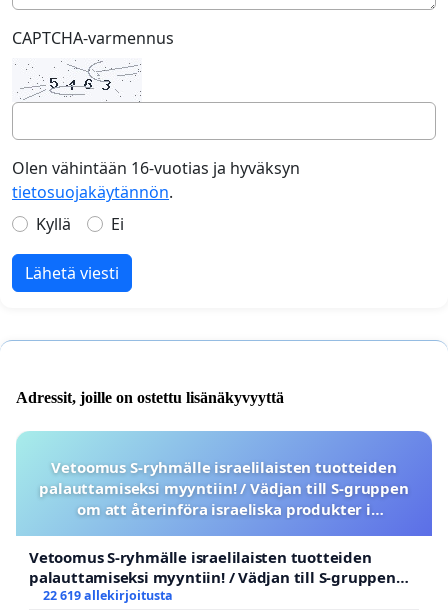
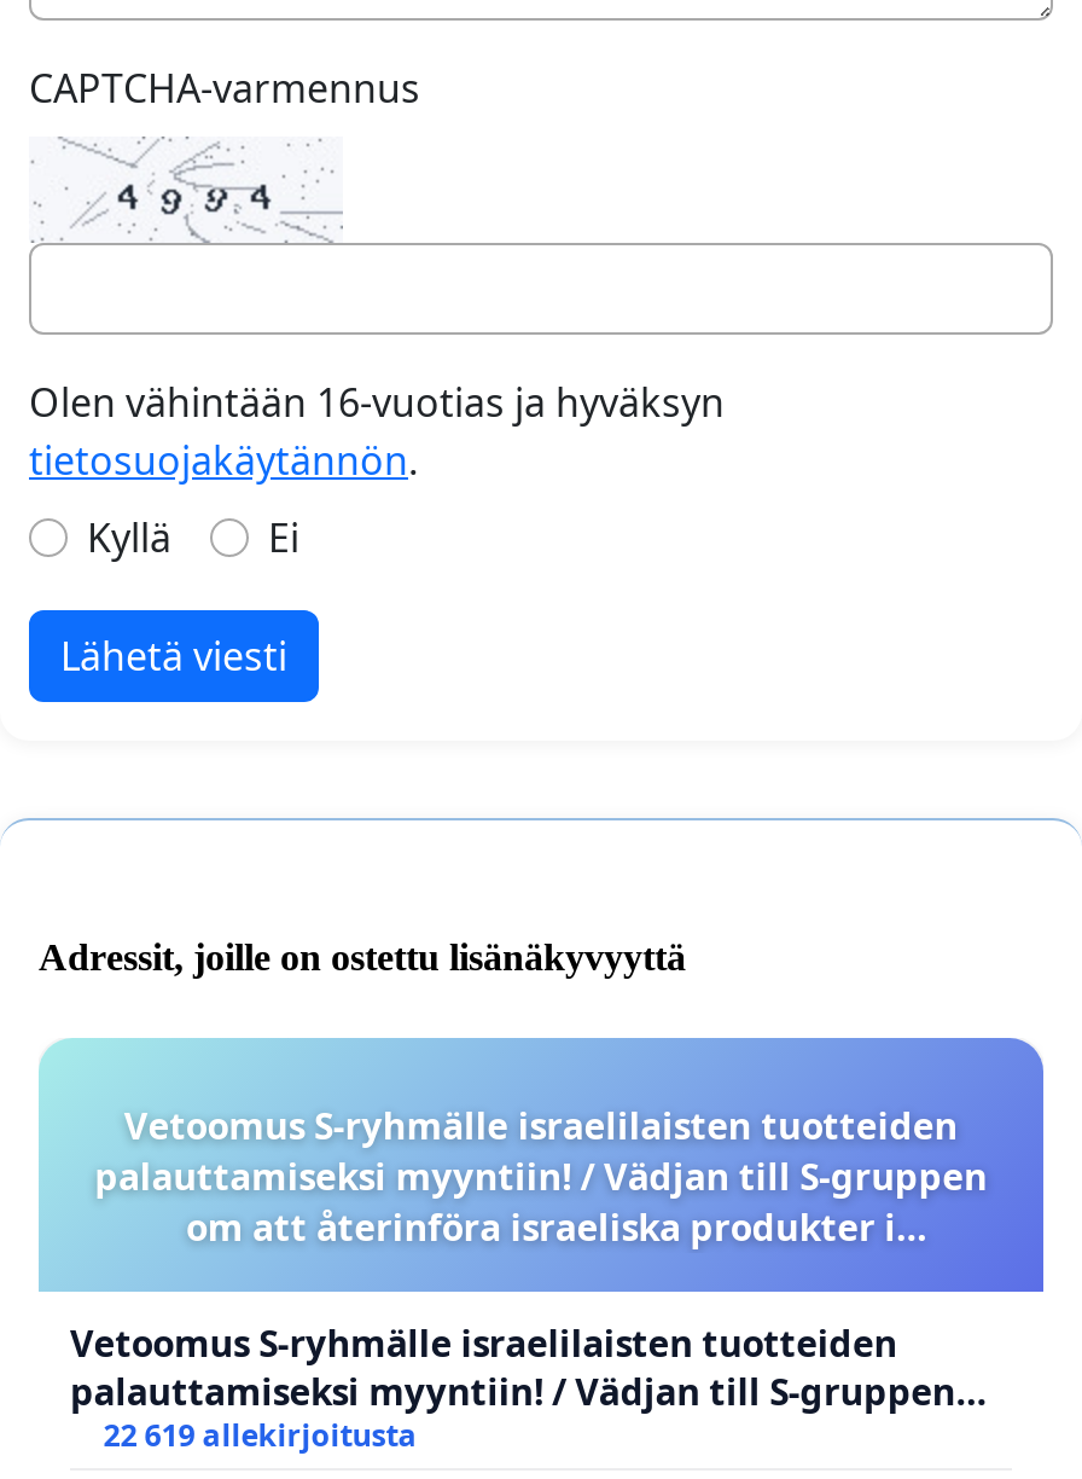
- [image]
+ [image]
